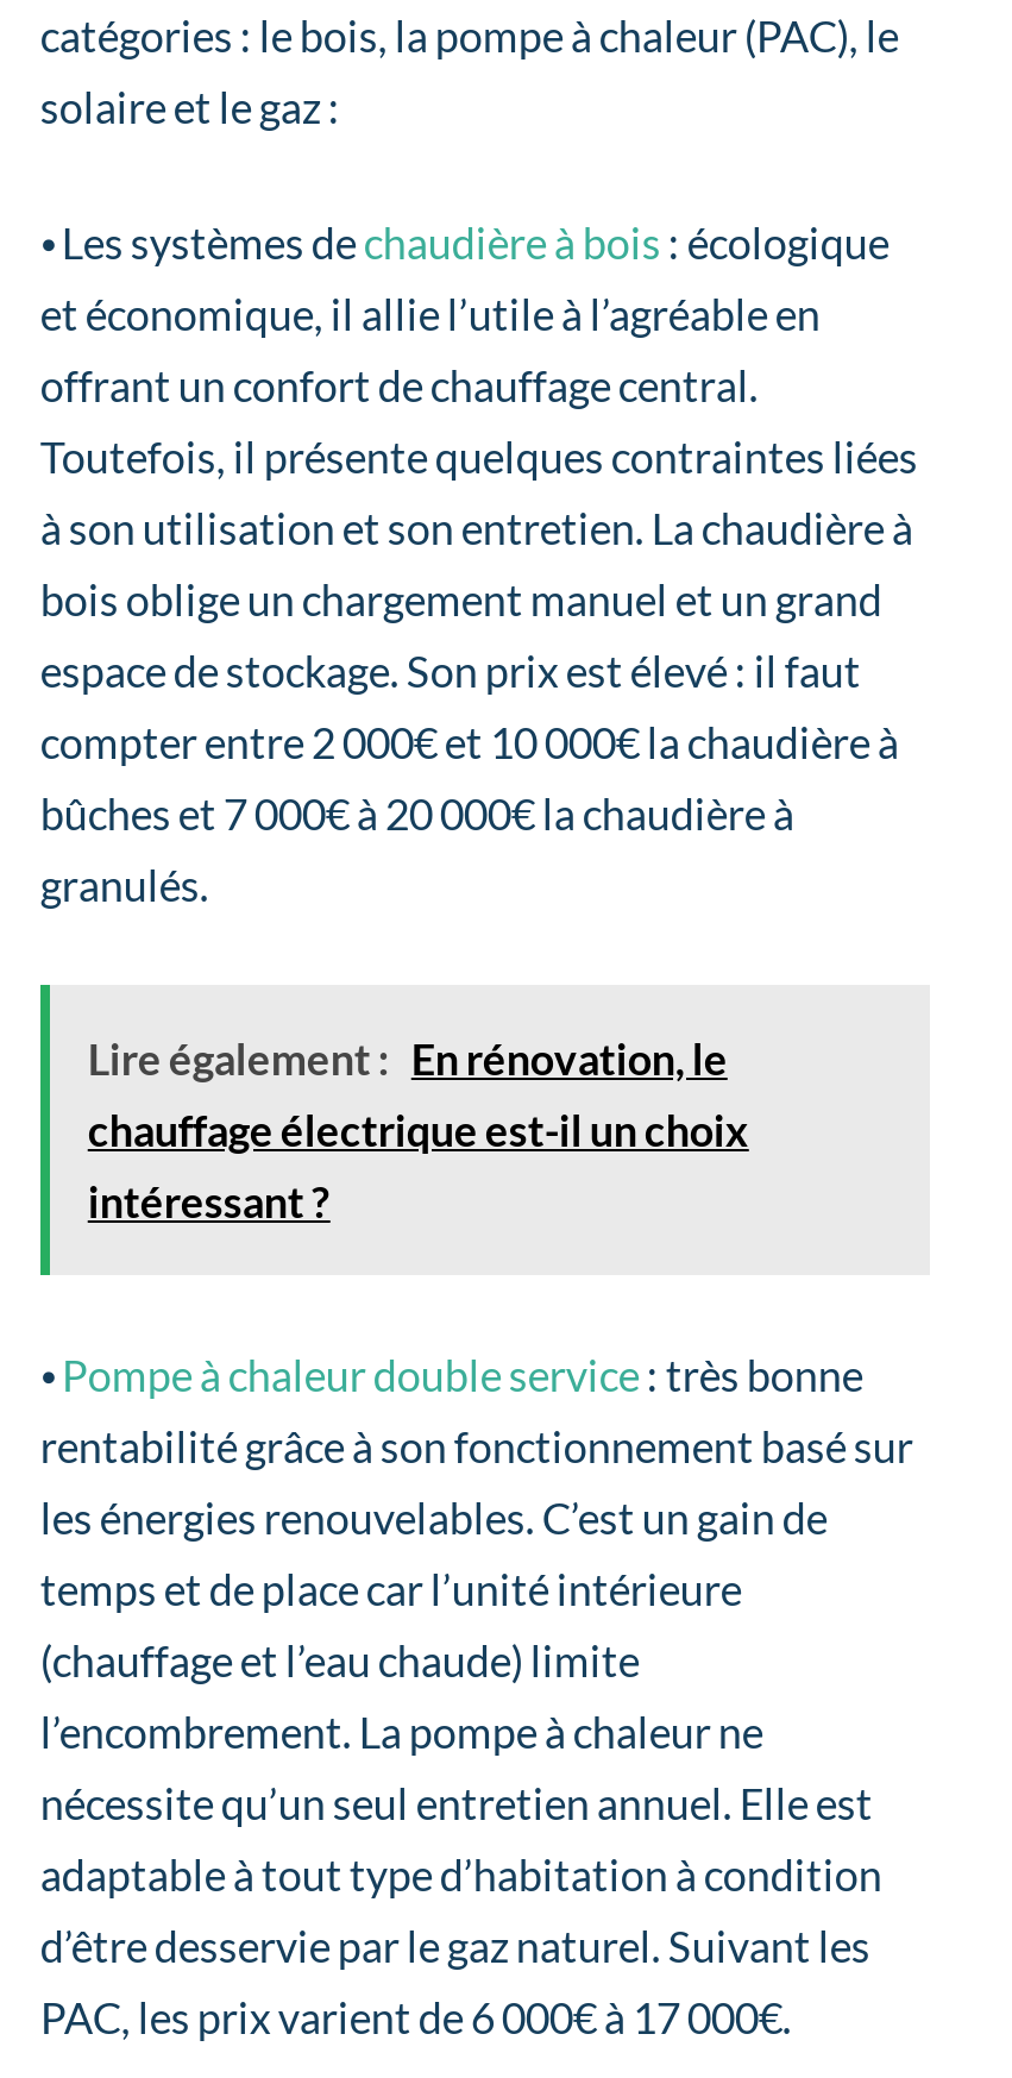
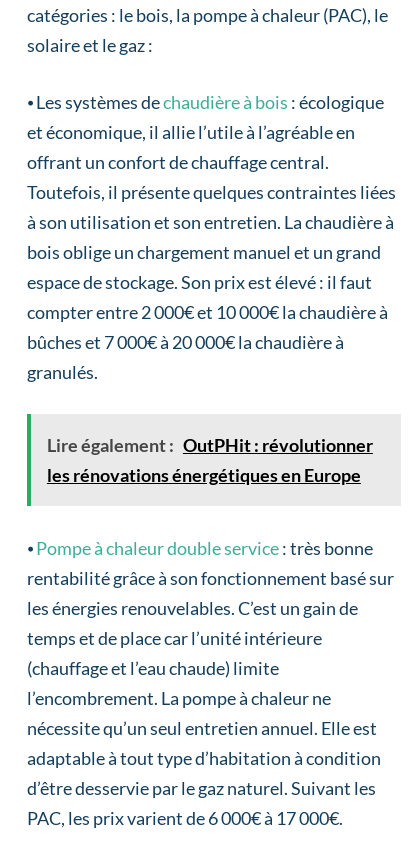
- Lire également : En rénovation, le
- chauffage électrique est-il un choix
- intéressant ?
+ Lire également : OutPHit : révolutionner
+ les rénovations énergétiques en Europe
